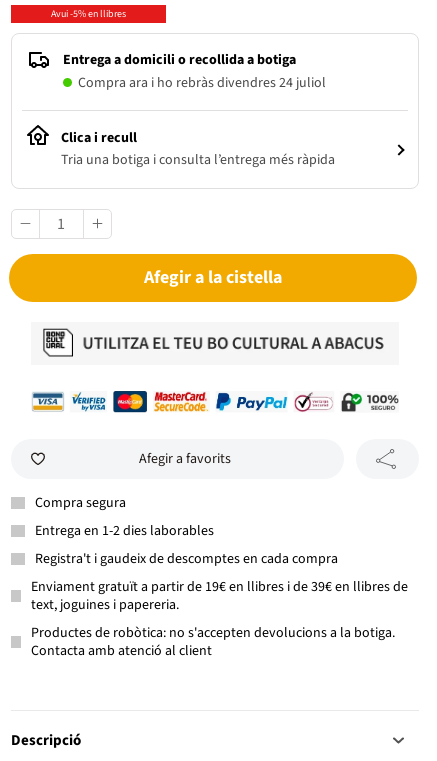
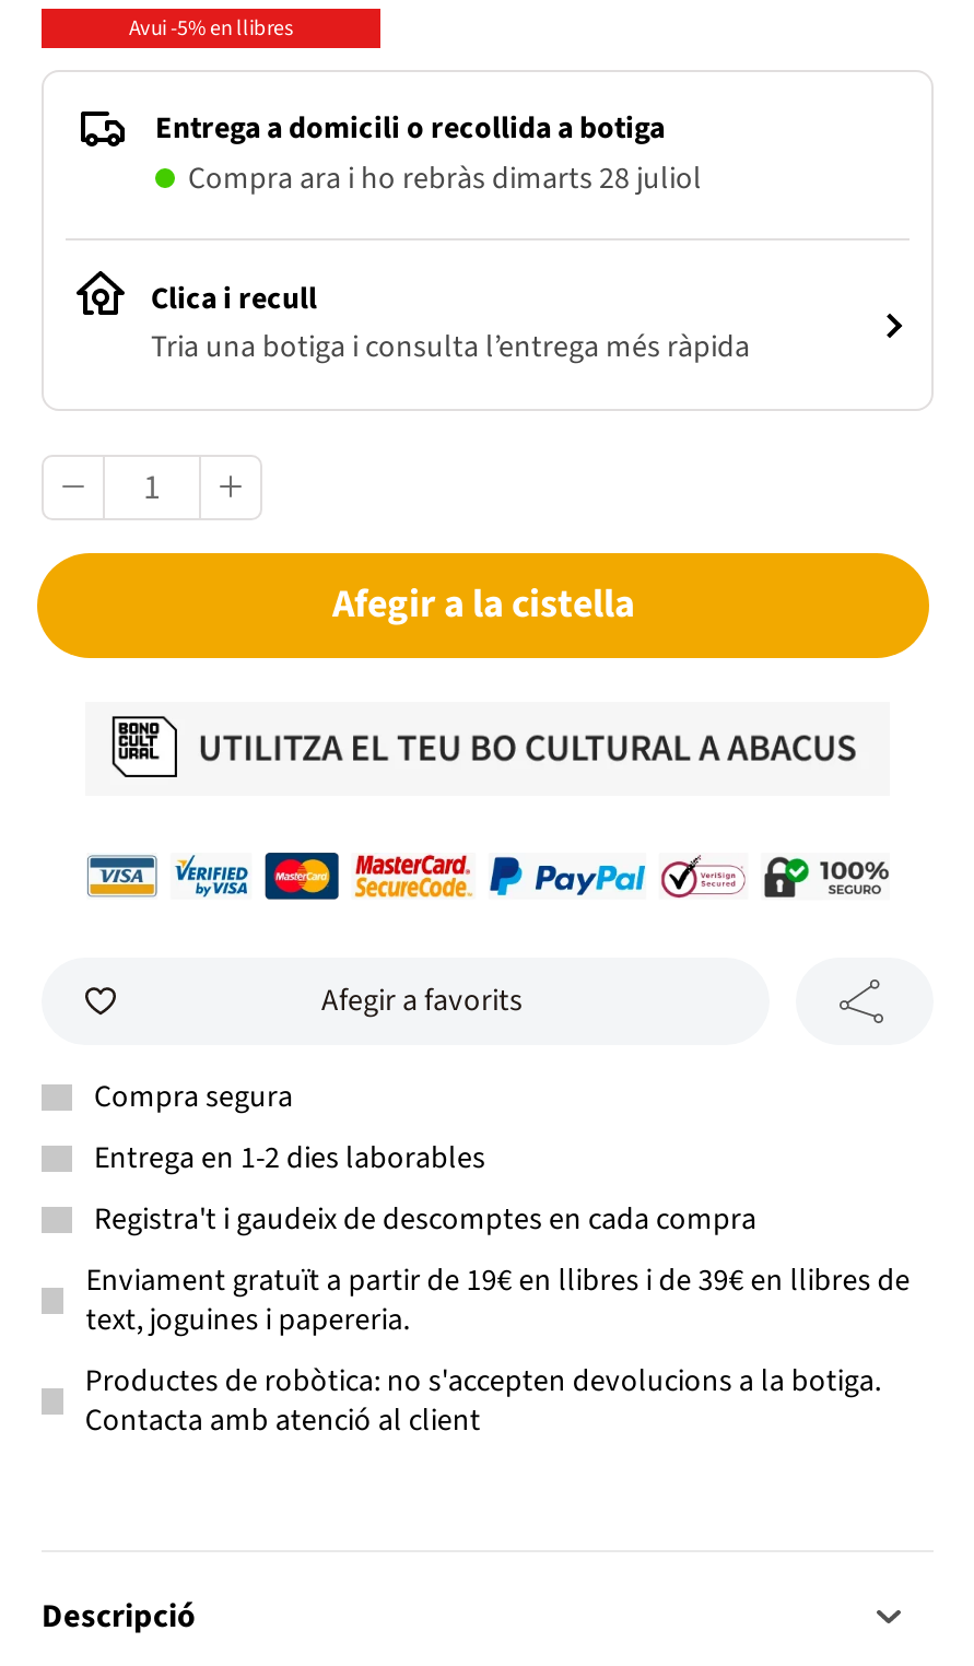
- Compra ara i ho rebràs divendres 24 juliol
+ Compra ara i ho rebràs dimarts 28 juliol
